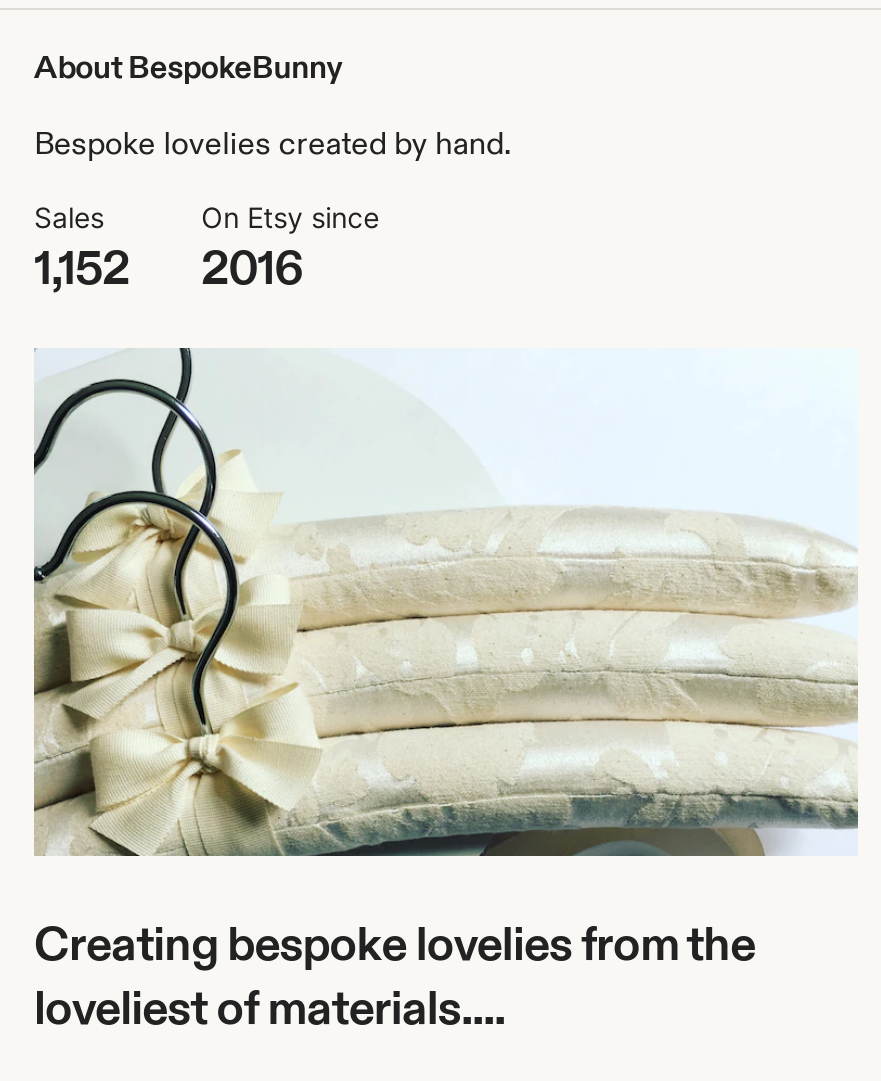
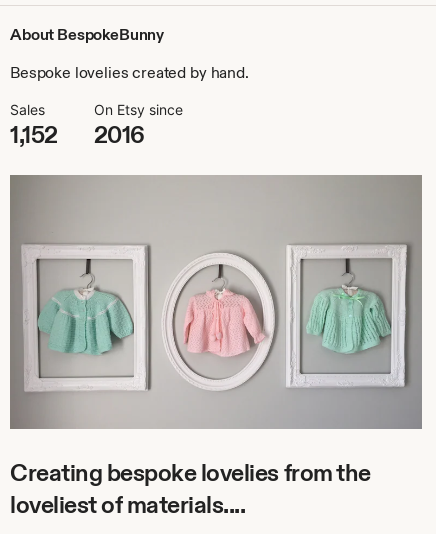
- [image]
+ [image]
